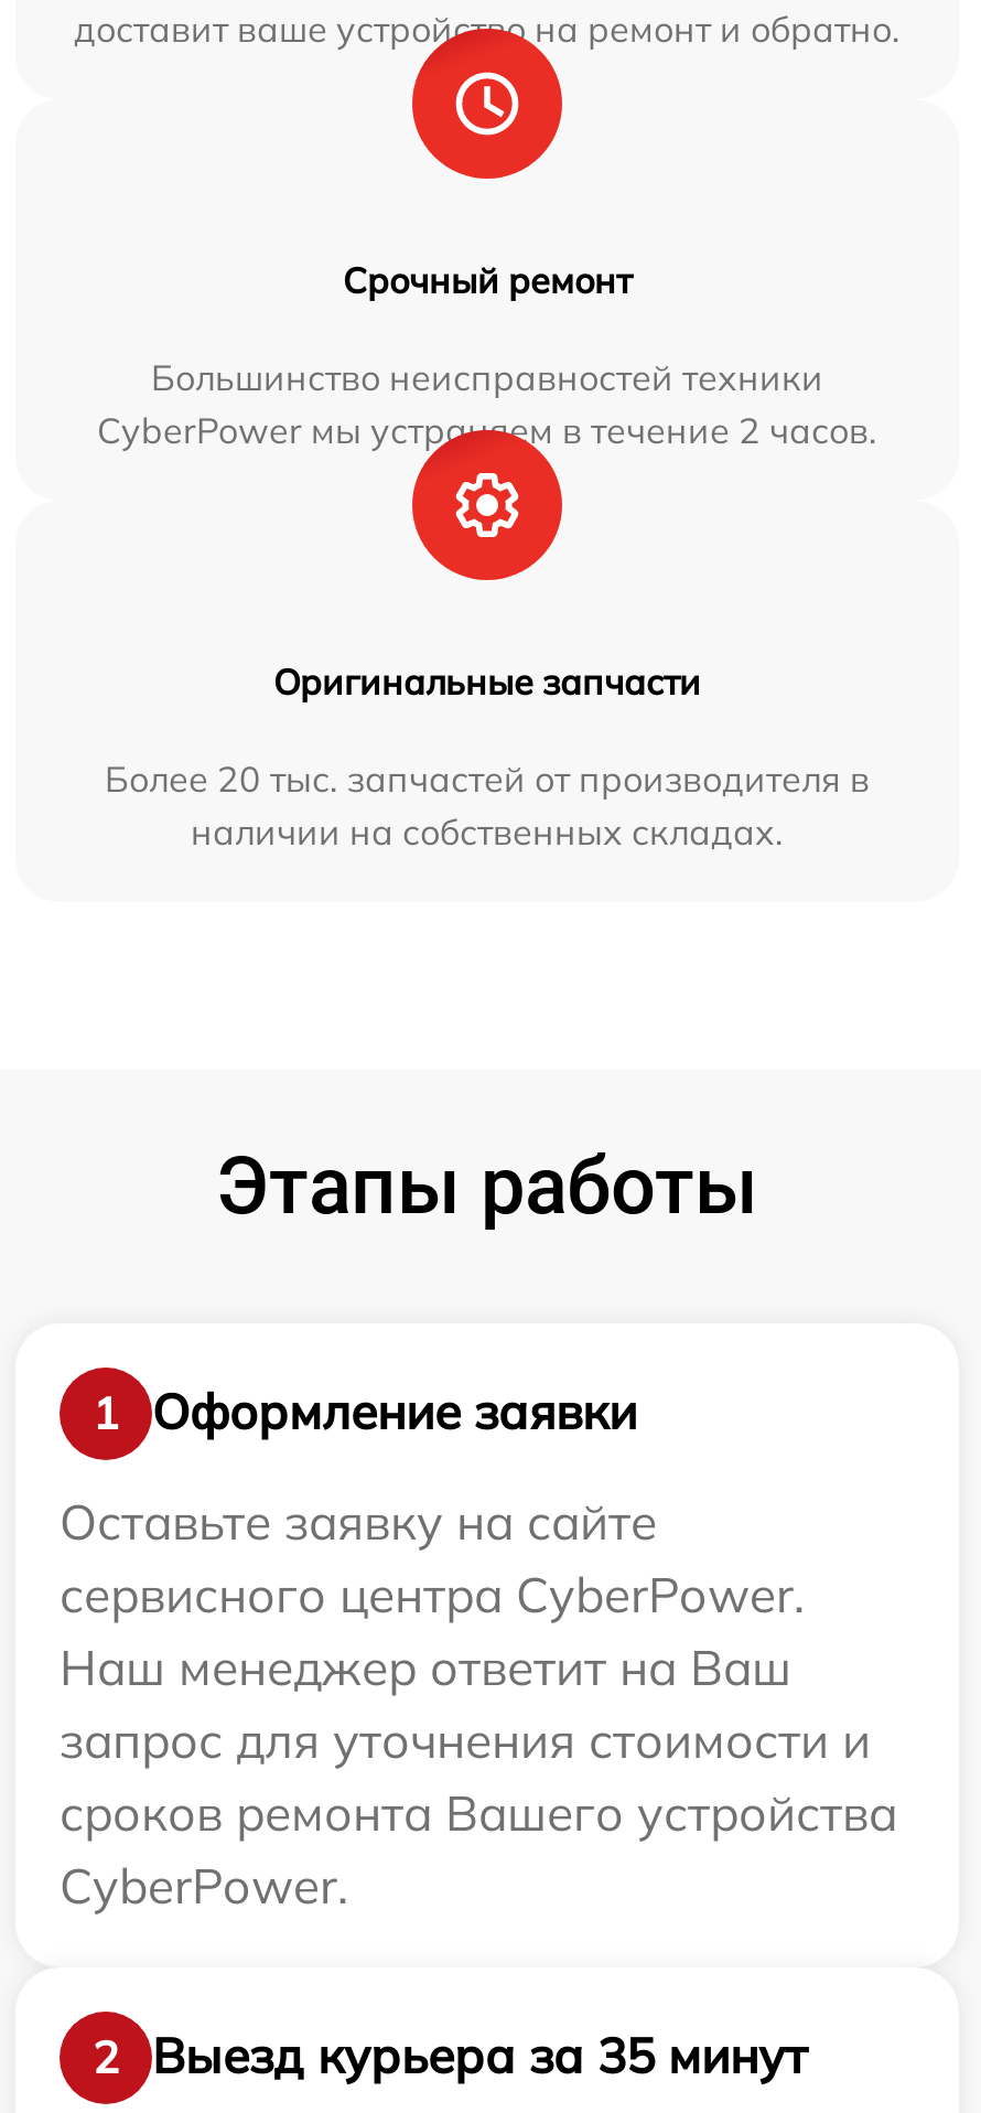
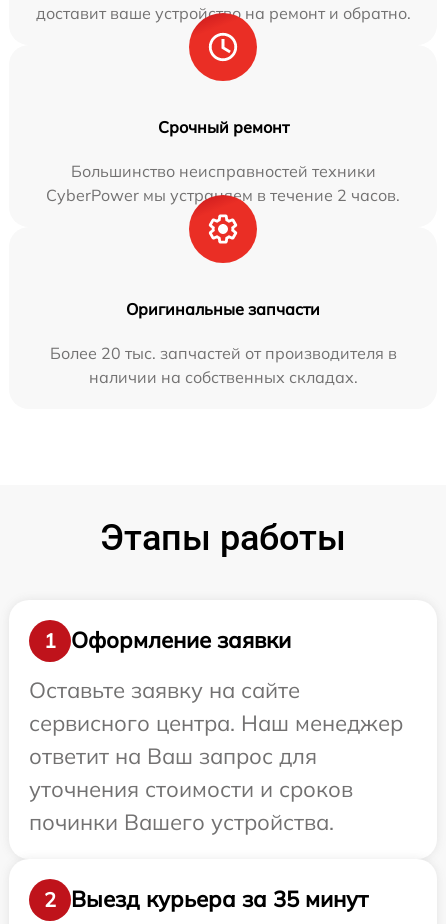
- сервисного центра CyberPower.
- Наш менеджер ответит на Ваш
- запрос для уточнения стоимости и
- сроков ремонта Вашего устройства
- CyberPower.
+ сервисного центра. Наш менеджер
+ ответит на Ваш запрос для
+ уточнения стоимости и сроков
+ починки Вашего устройства.
